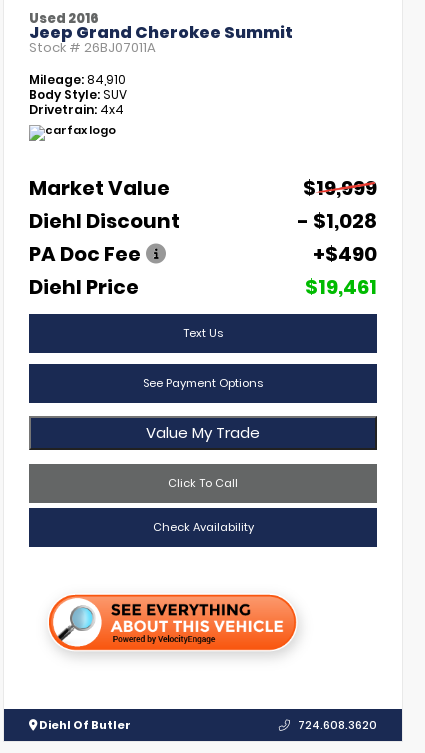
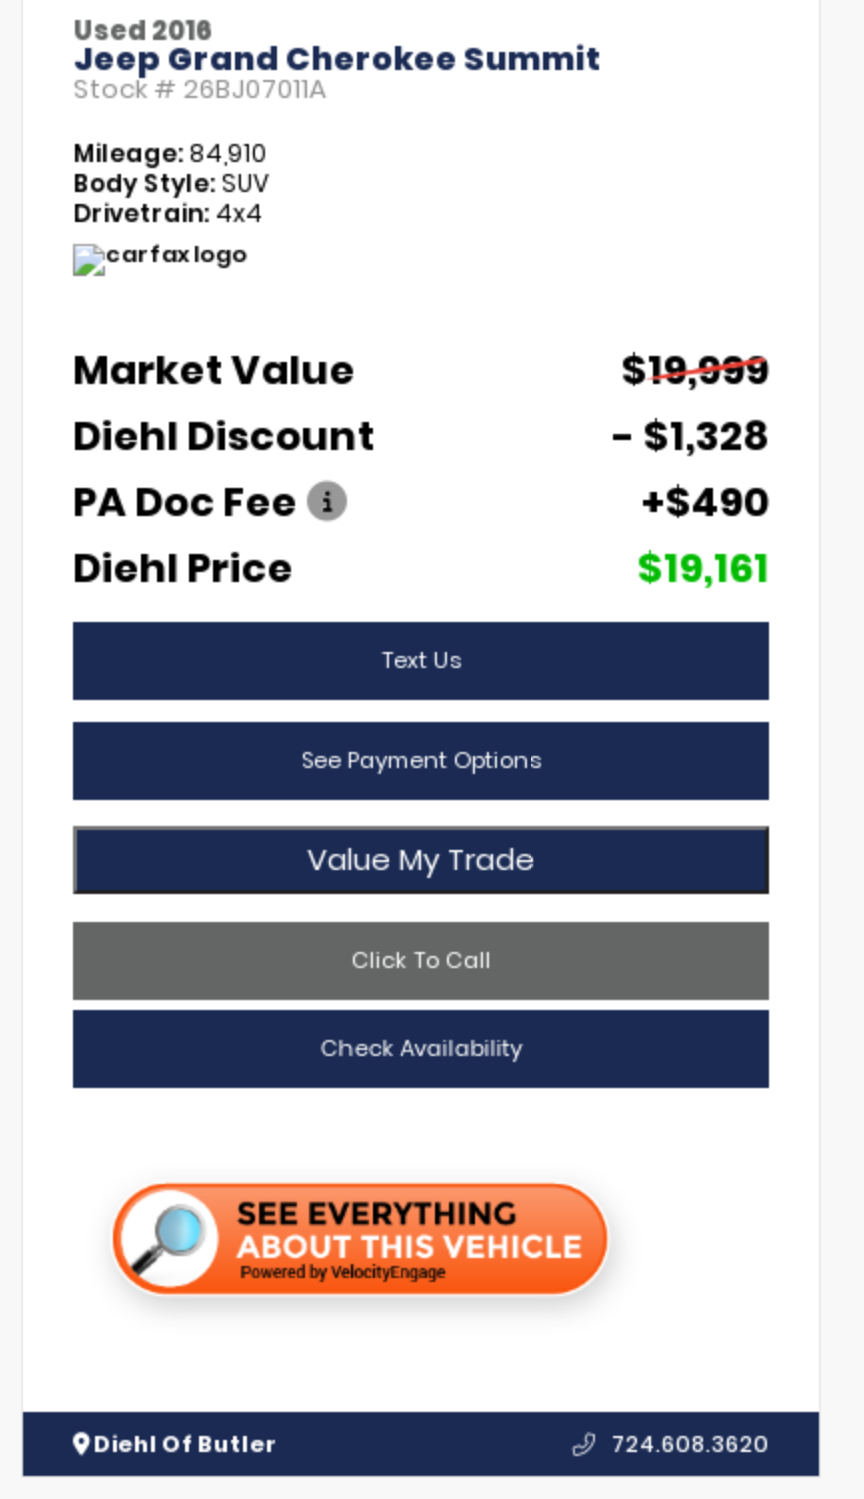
- - $1,028
+ - $1,328

- $19,461
+ $19,161
